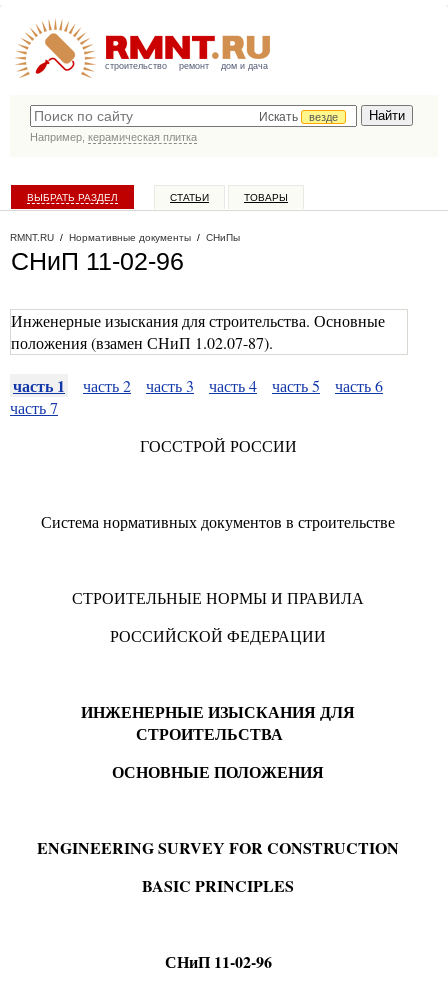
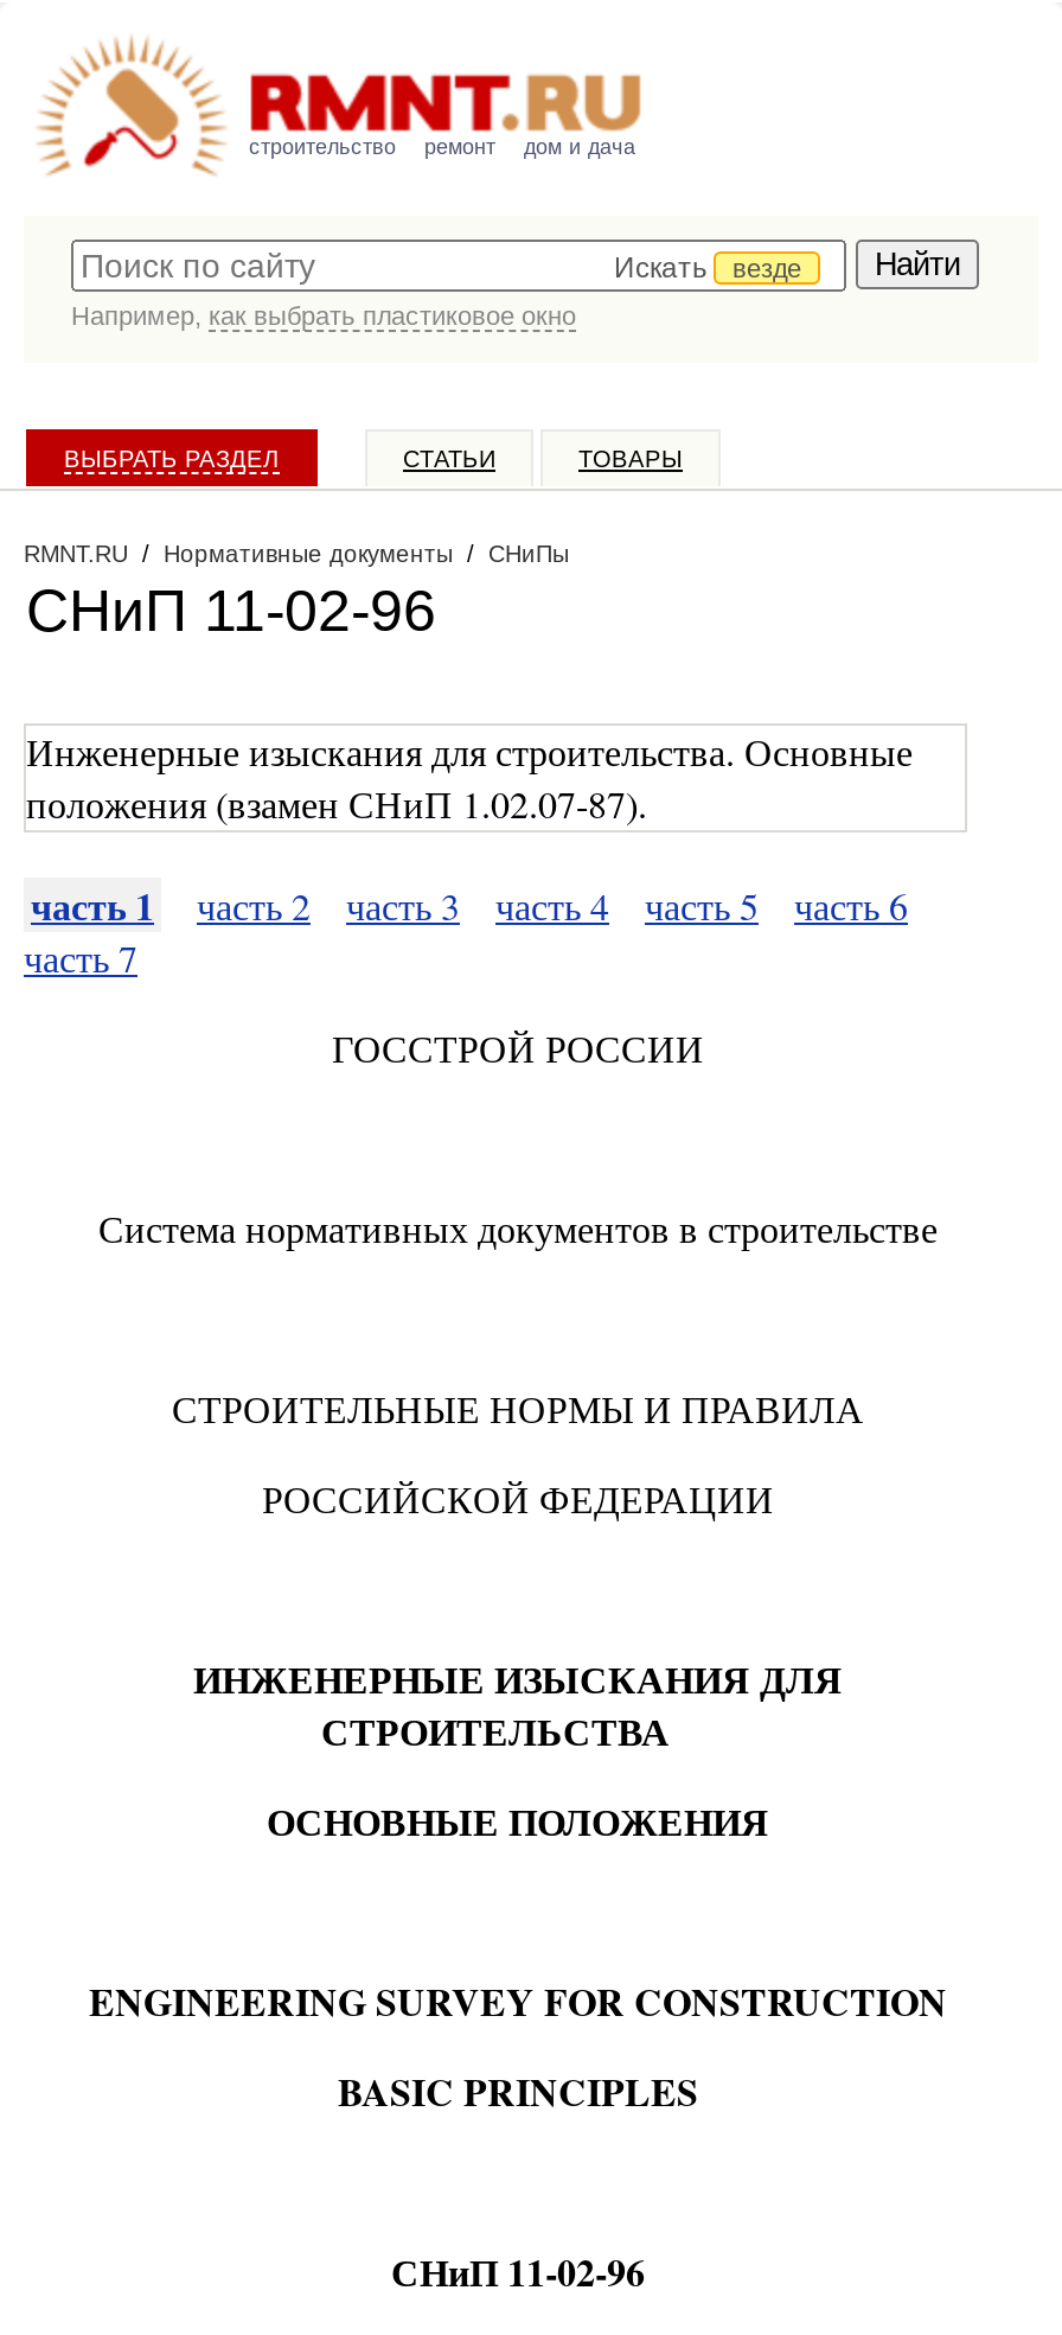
- Например, керамическая плитка
+ Например, как выбрать пластиковое окно
